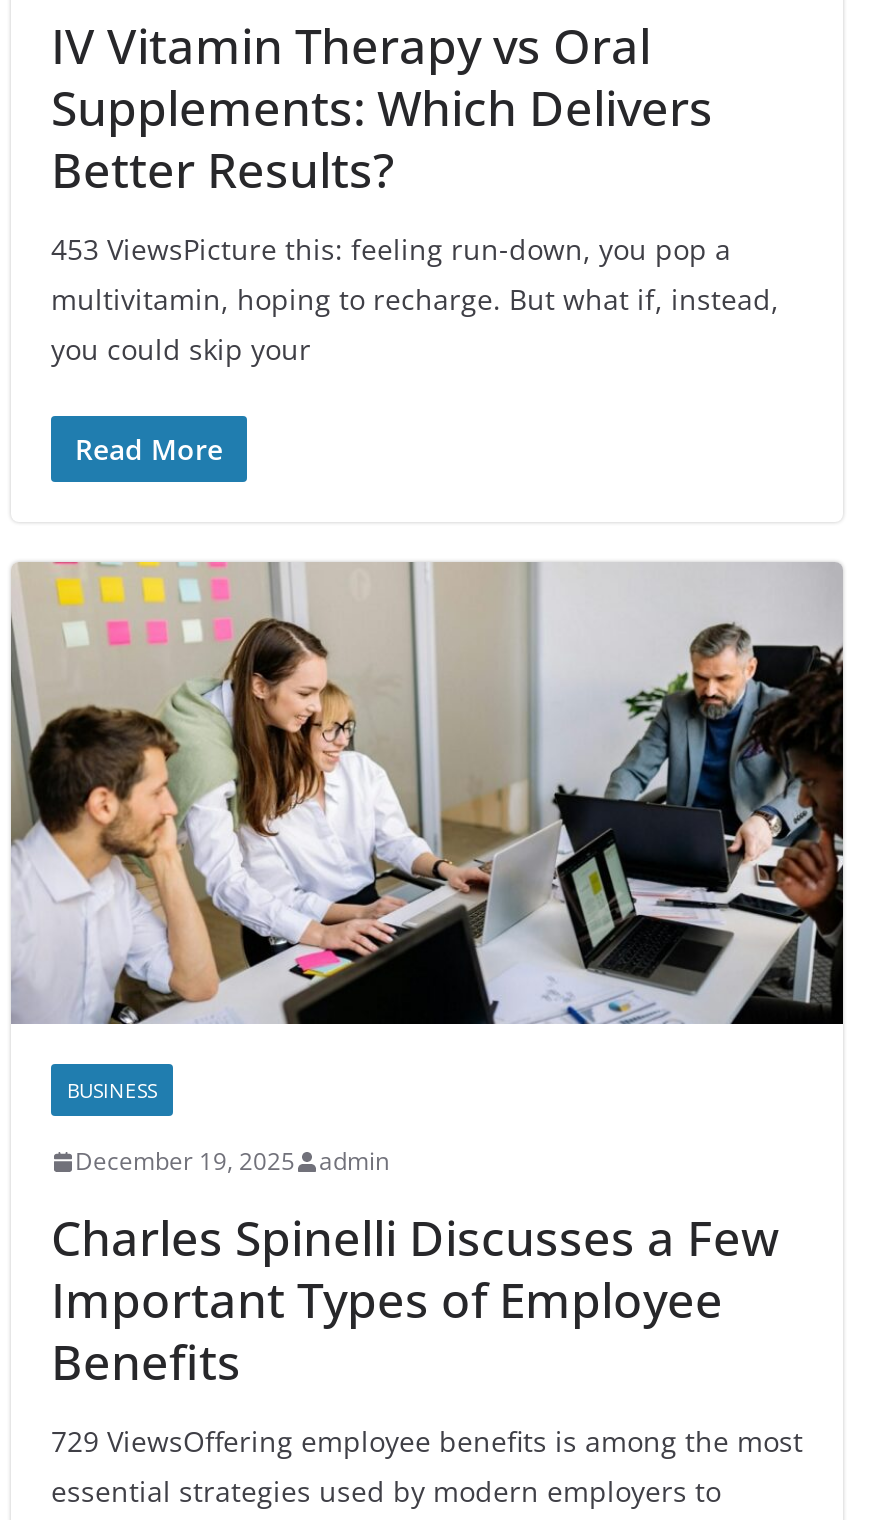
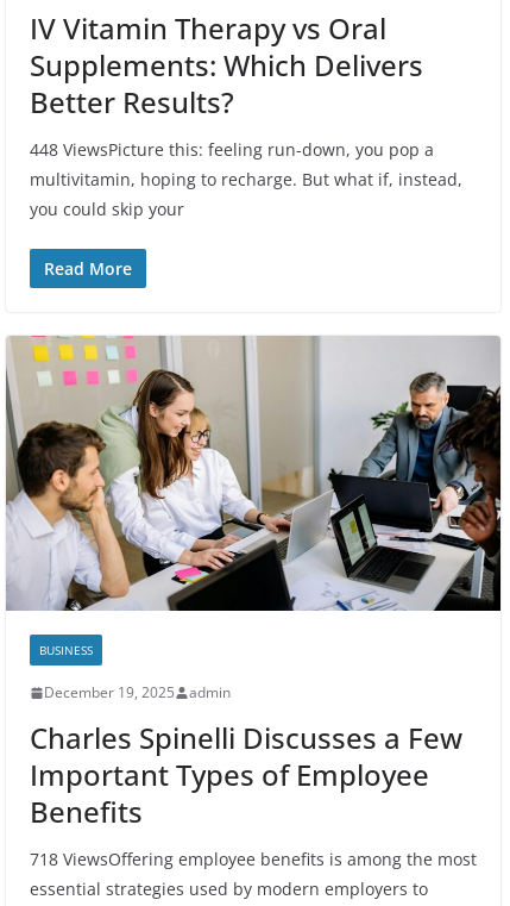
- 453 ViewsPicture this: feeling run-down, you pop a
+ 448 ViewsPicture this: feeling run-down, you pop a

- 729 ViewsOffering employee benefits is among the most
+ 718 ViewsOffering employee benefits is among the most
